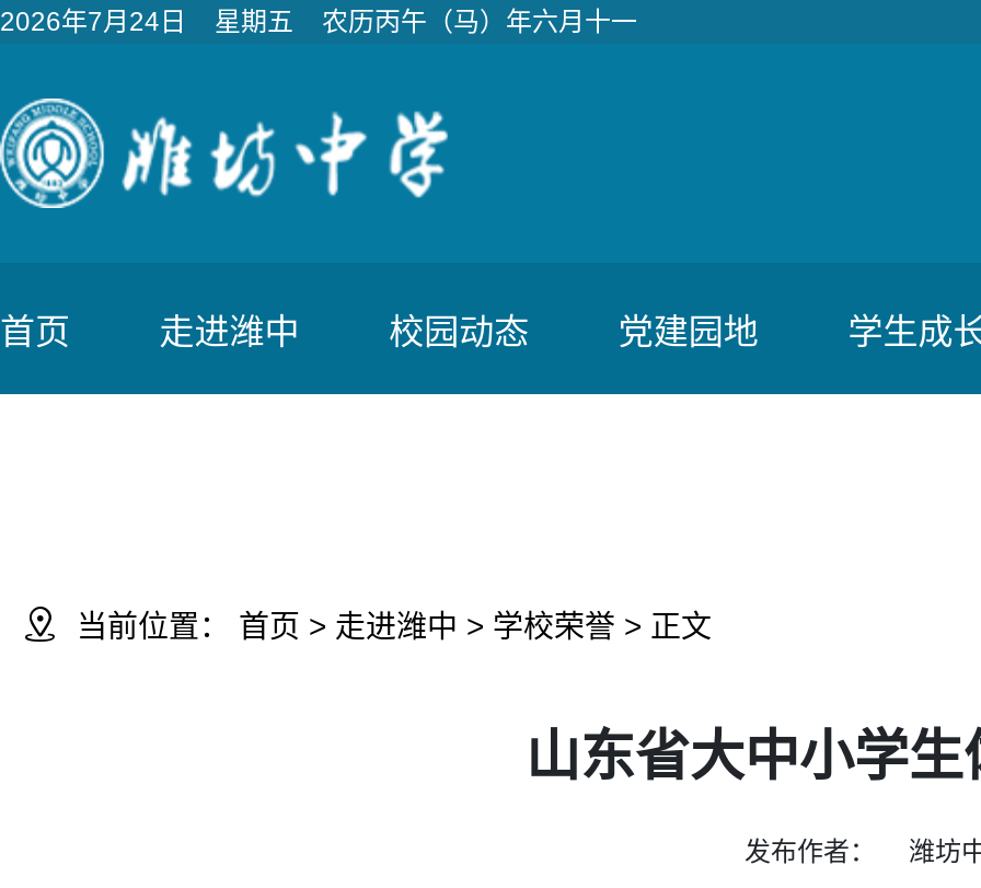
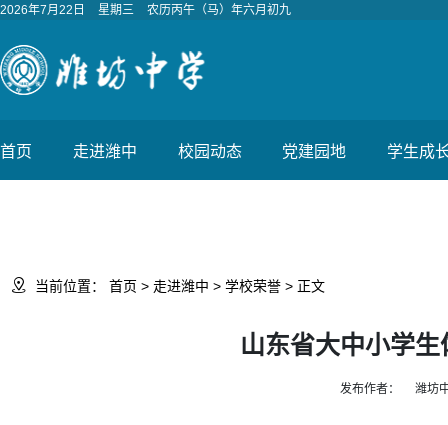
- 2026年7月24日
+ 2026年7月22日

- 星期五
+ 星期三

- 农历丙午（马）年六月十一
+ 农历丙午（马）年六月初九
